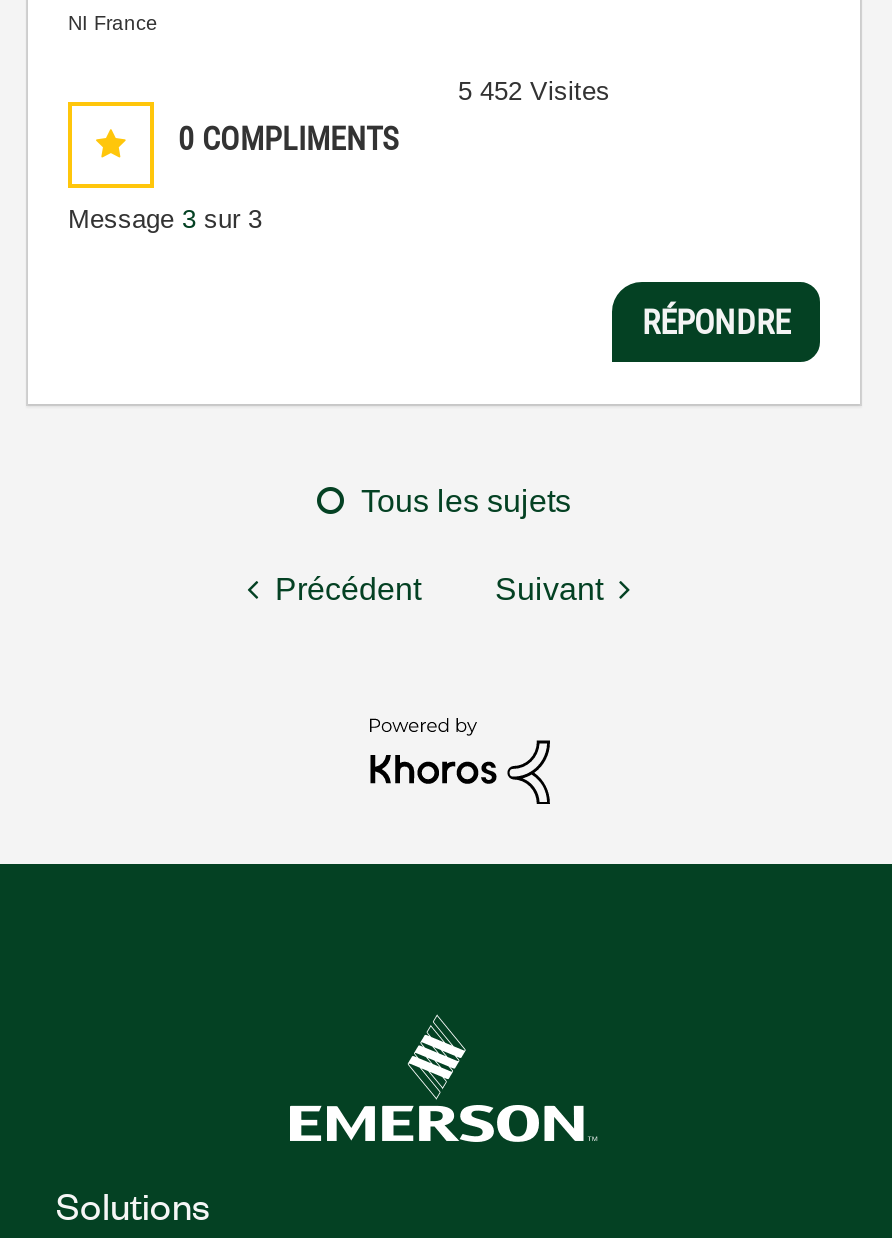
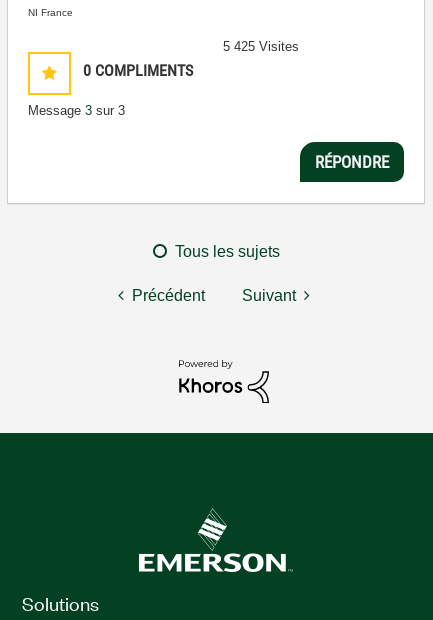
- 5 452 Visites
+ 5 425 Visites
